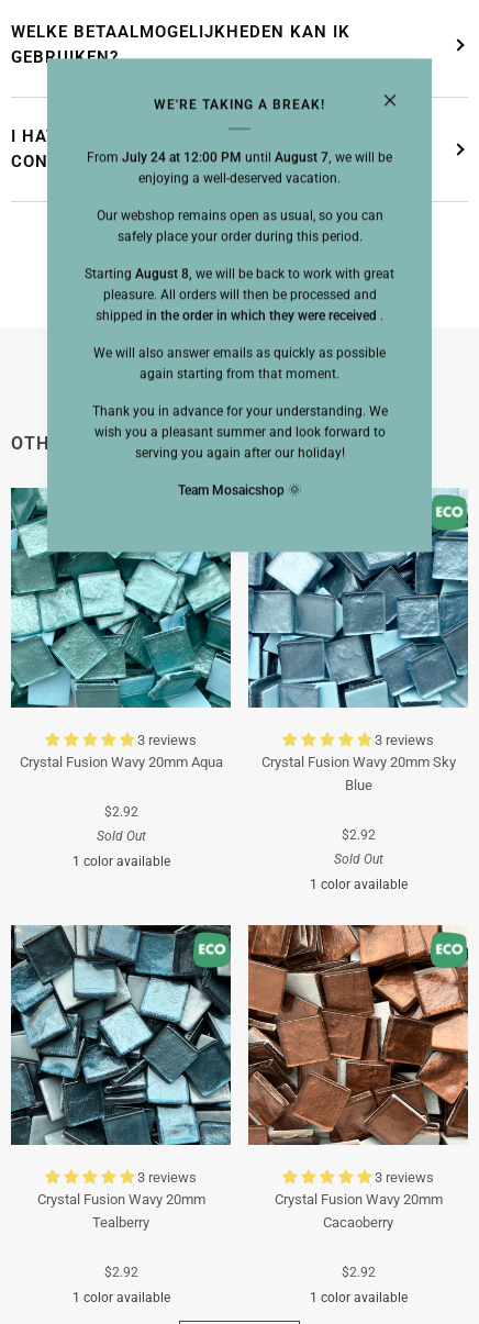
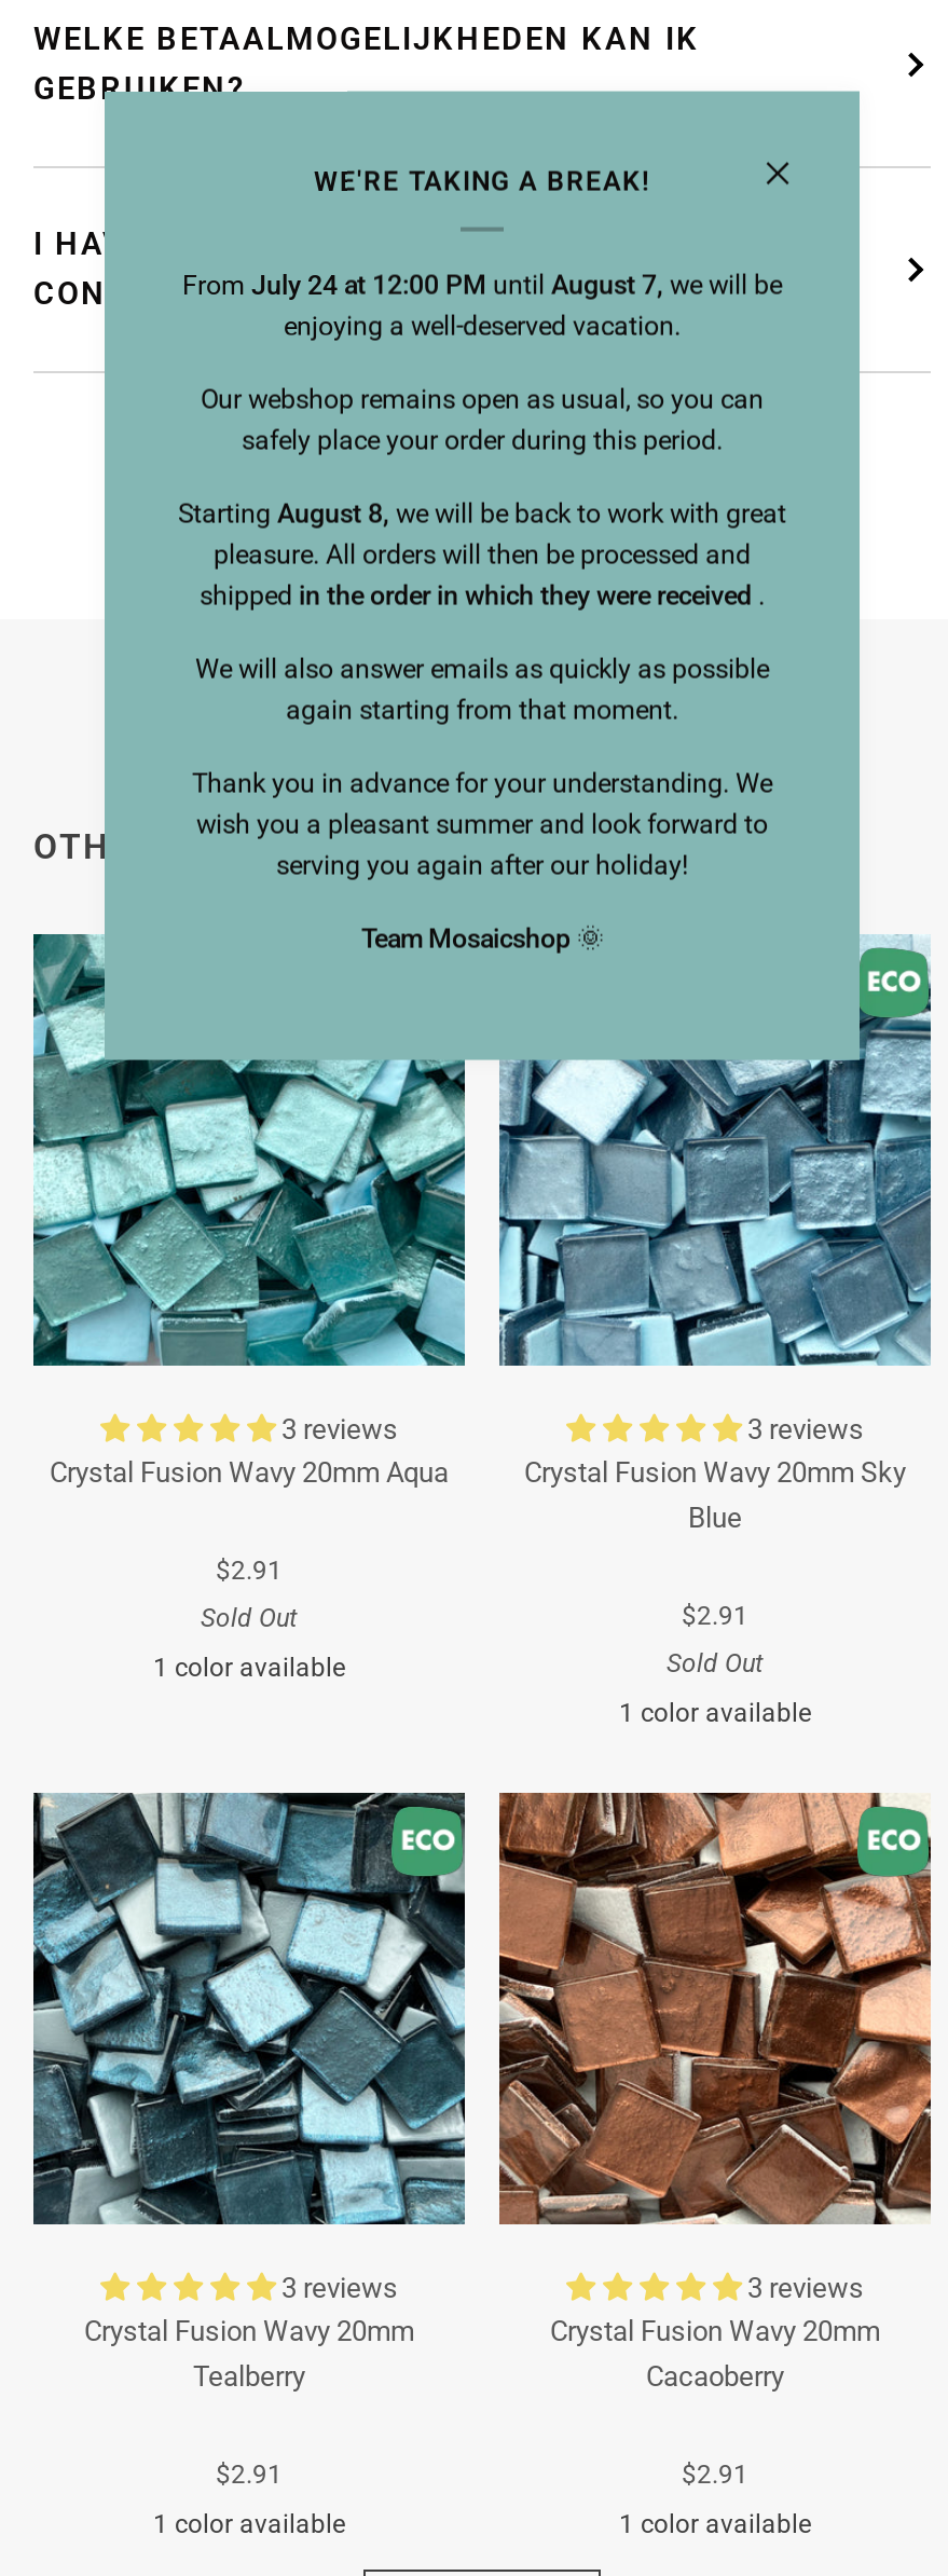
- $2.92
+ $2.91

- $2.92
+ $2.91

- $2.92
+ $2.91

- $2.92
+ $2.91
